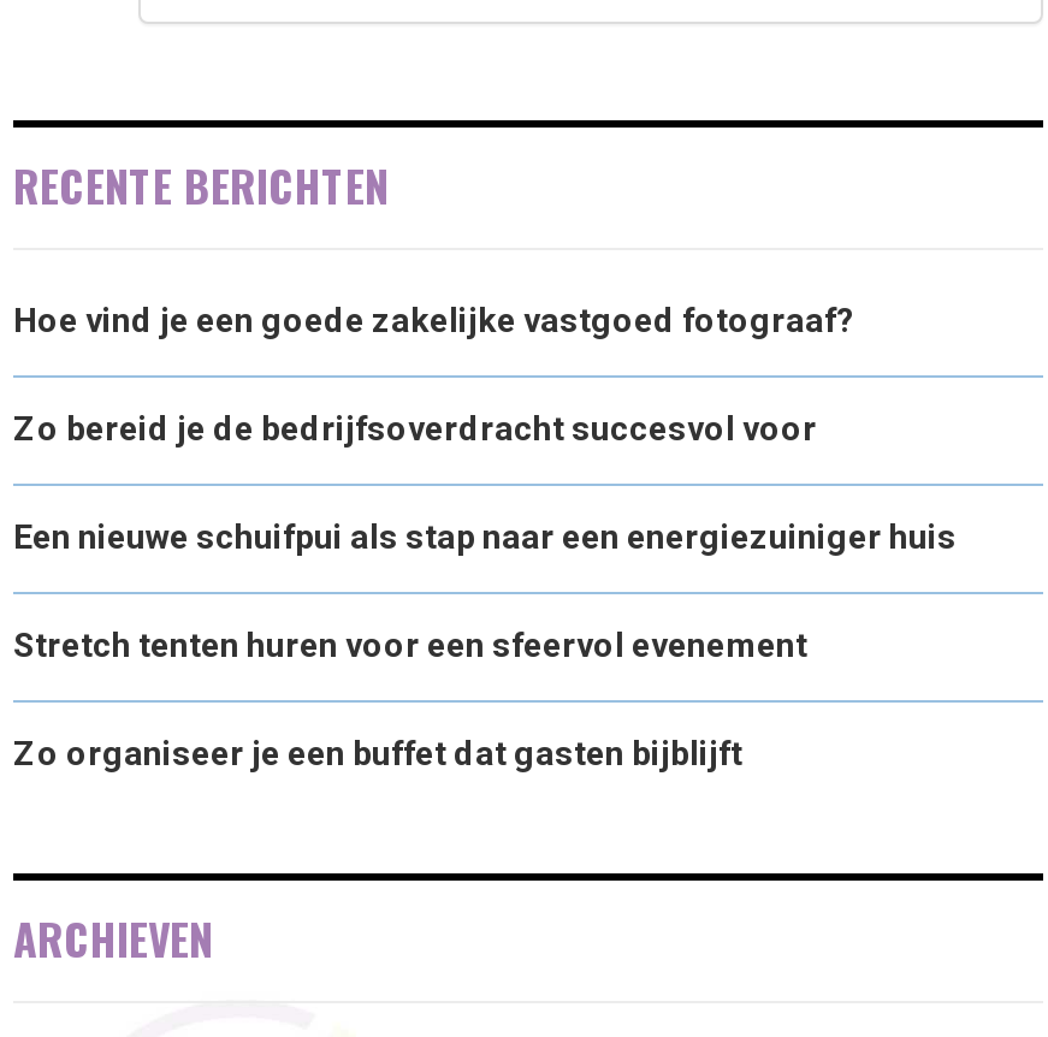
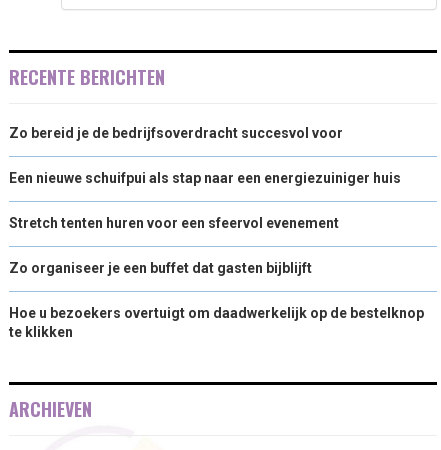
- Hoe vind je een goede zakelijke vastgoed fotograaf?

moved up: Zo bereid je de bedrijfsoverdracht succesvol voor | Een nieuwe schuifpui als stap naar een energiezuiniger huis | Stretch tenten huren voor een sfeervol evenement | Zo organiseer je een buffet dat gasten bijblijft

+ Hoe u bezoekers overtuigt om daadwerkelijk op de bestelknop
+ te klikken
